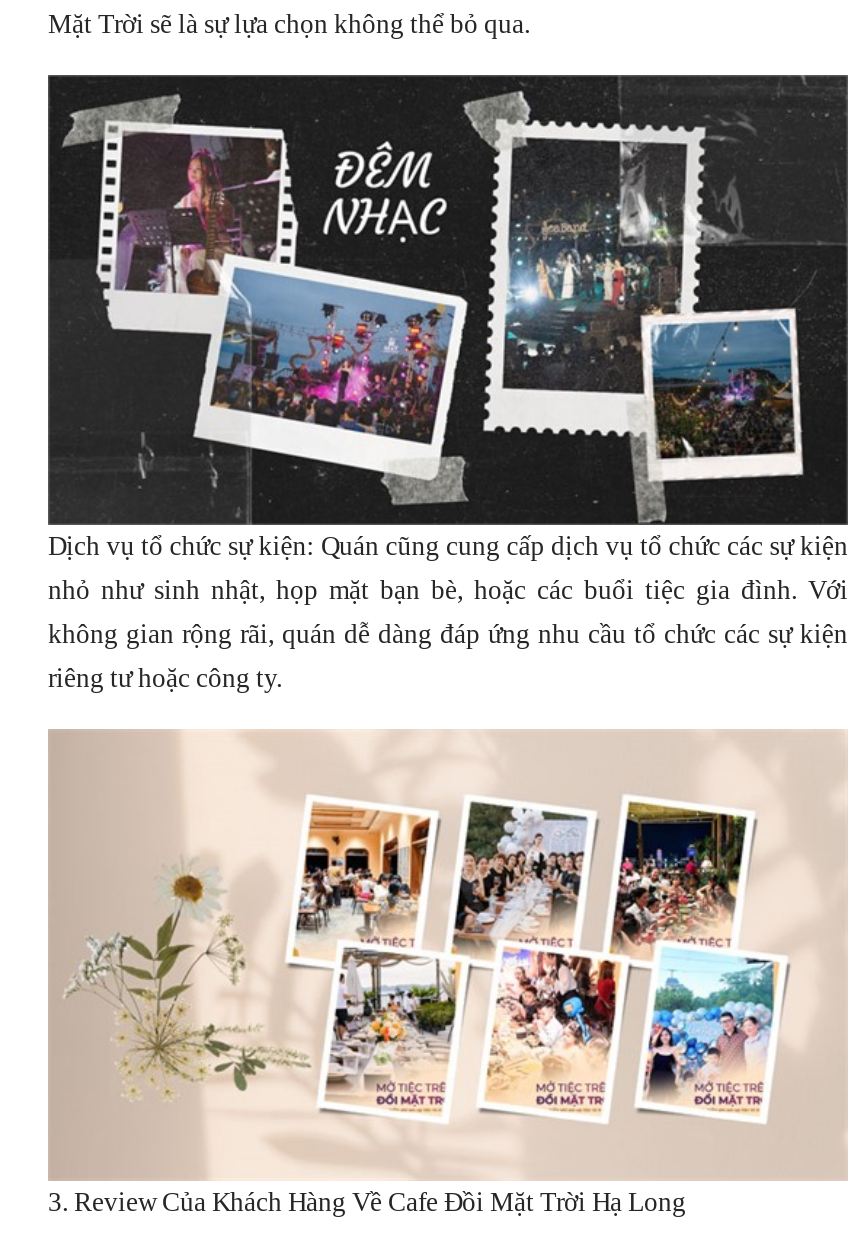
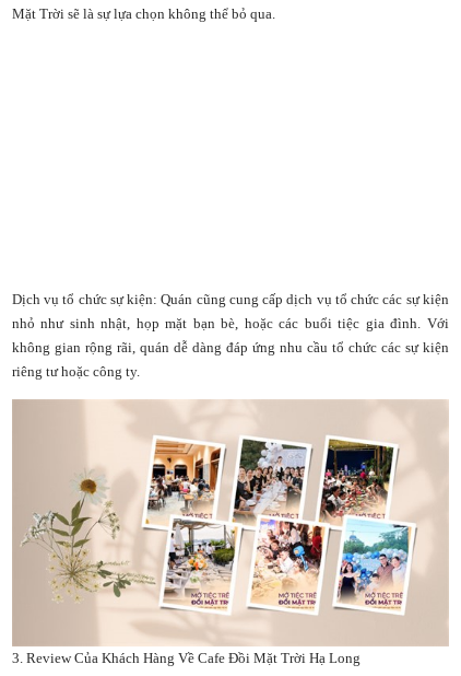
- [image]
